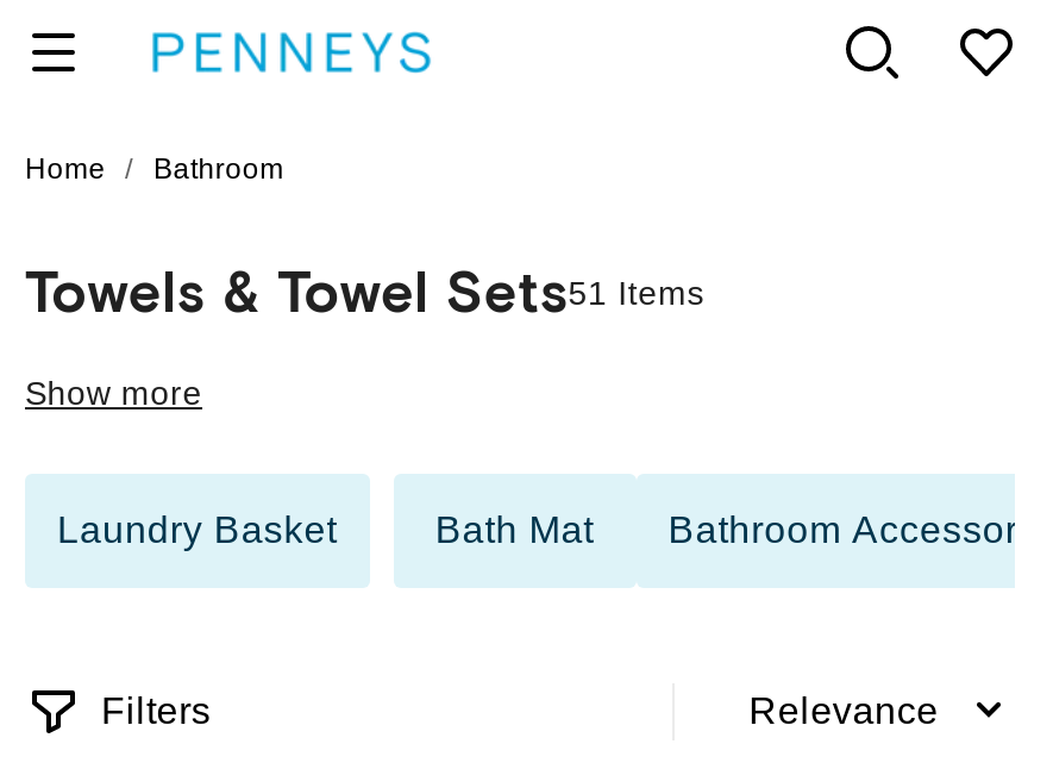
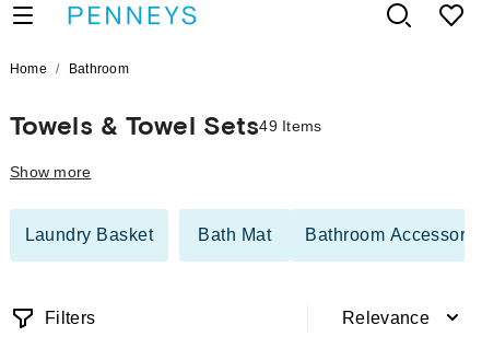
- Towels & Towel Sets51 Items
+ Towels & Towel Sets49 Items
